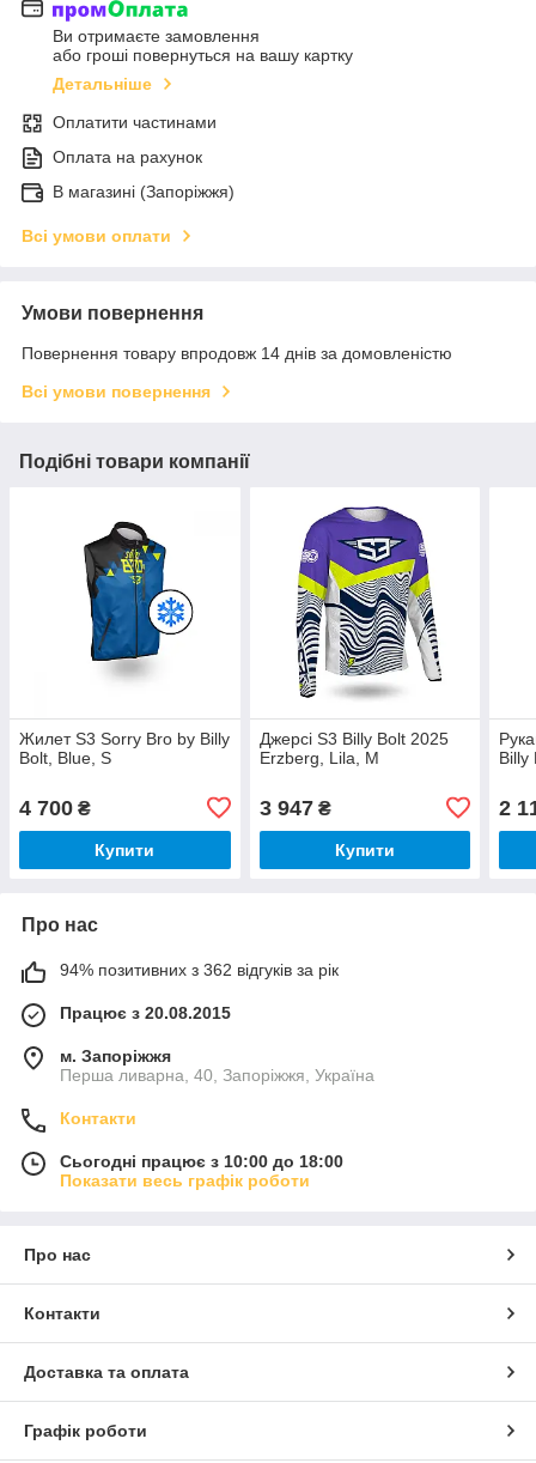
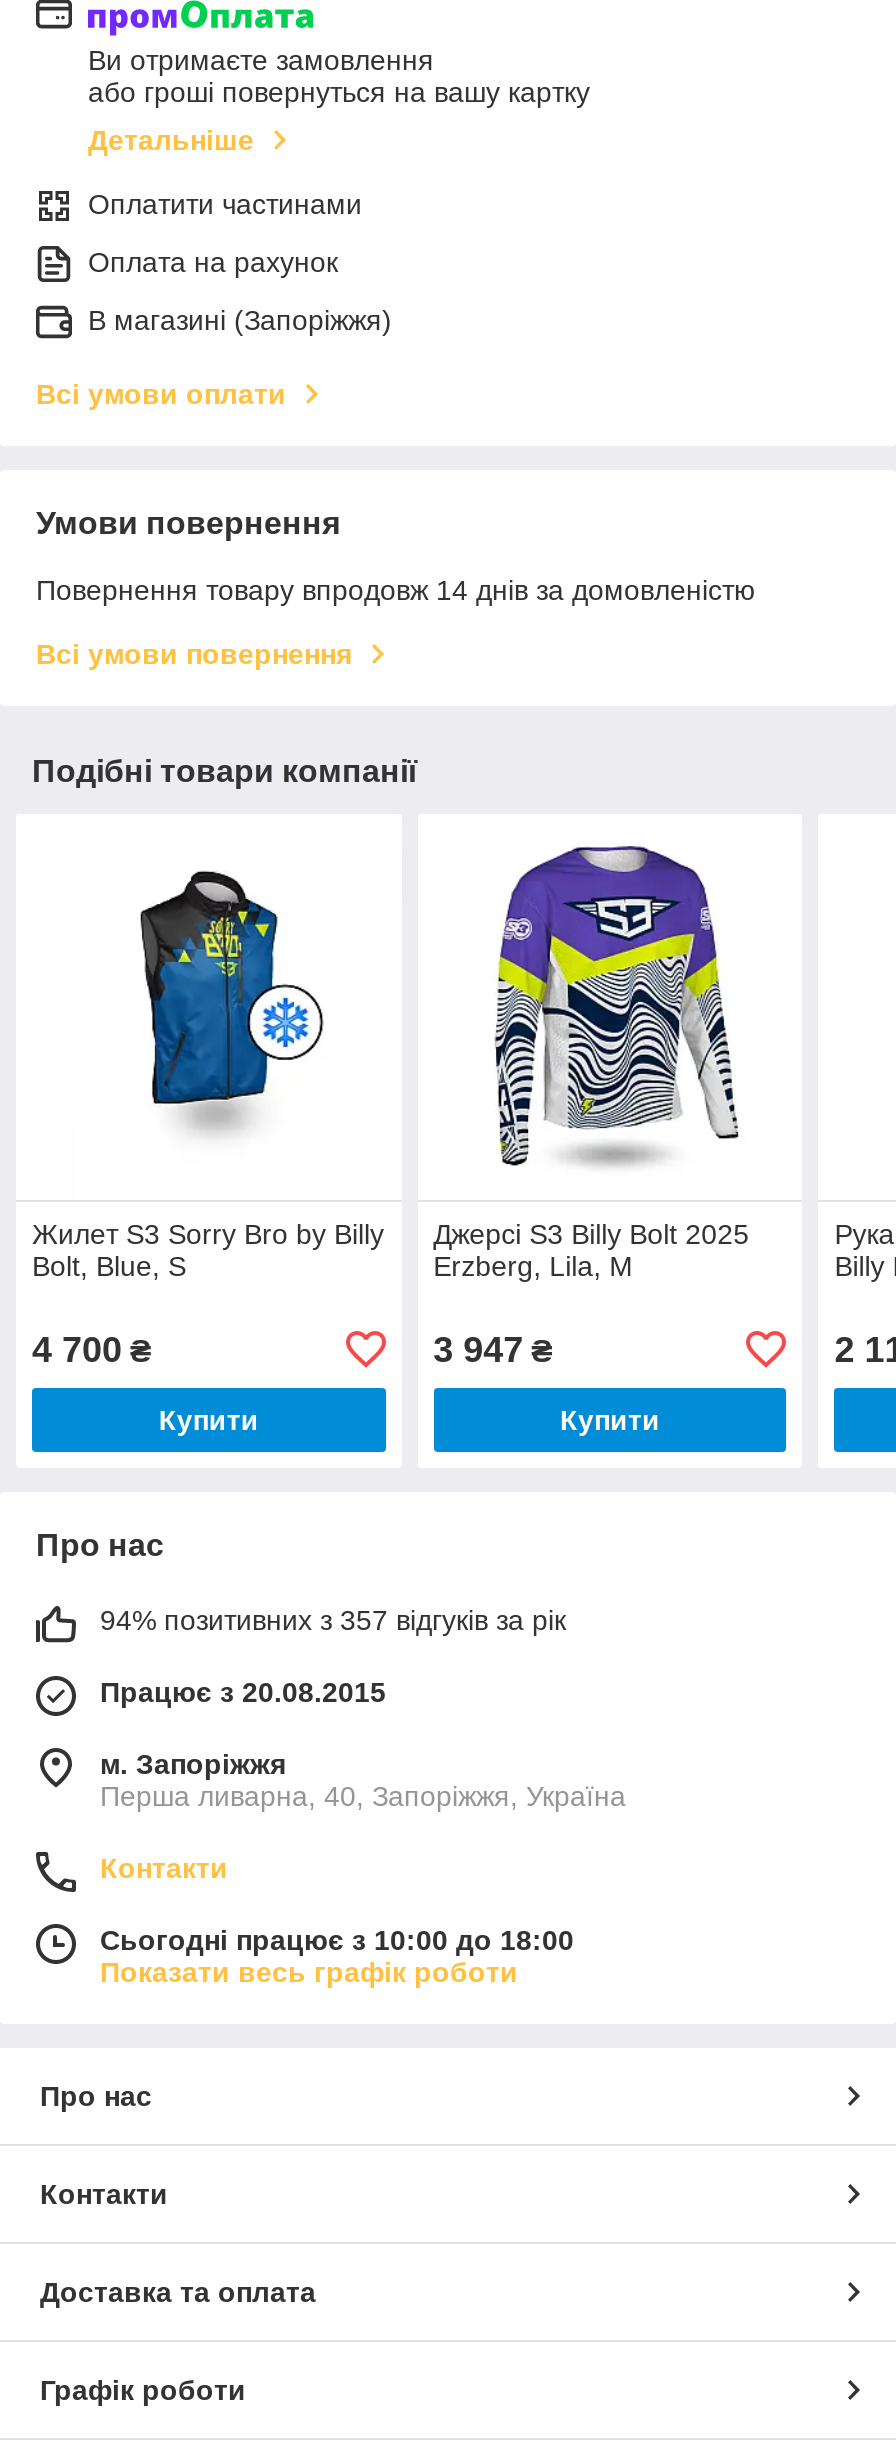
- 94% позитивних з 362 відгуків за рік
+ 94% позитивних з 357 відгуків за рік
